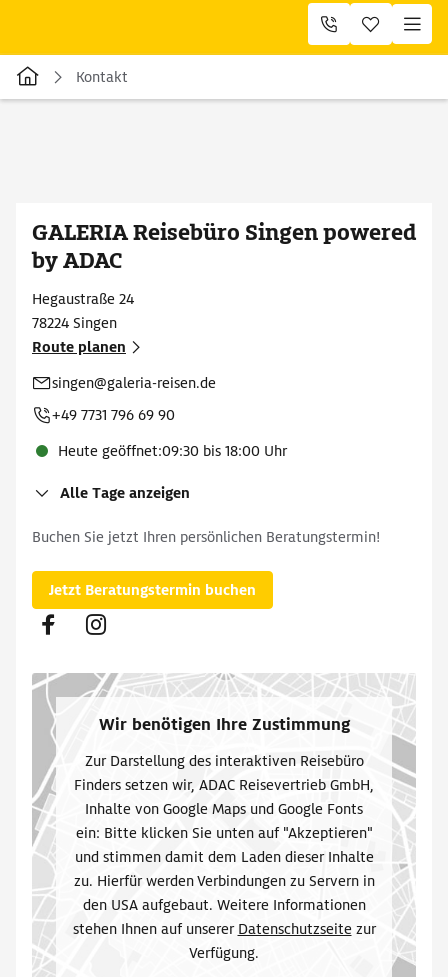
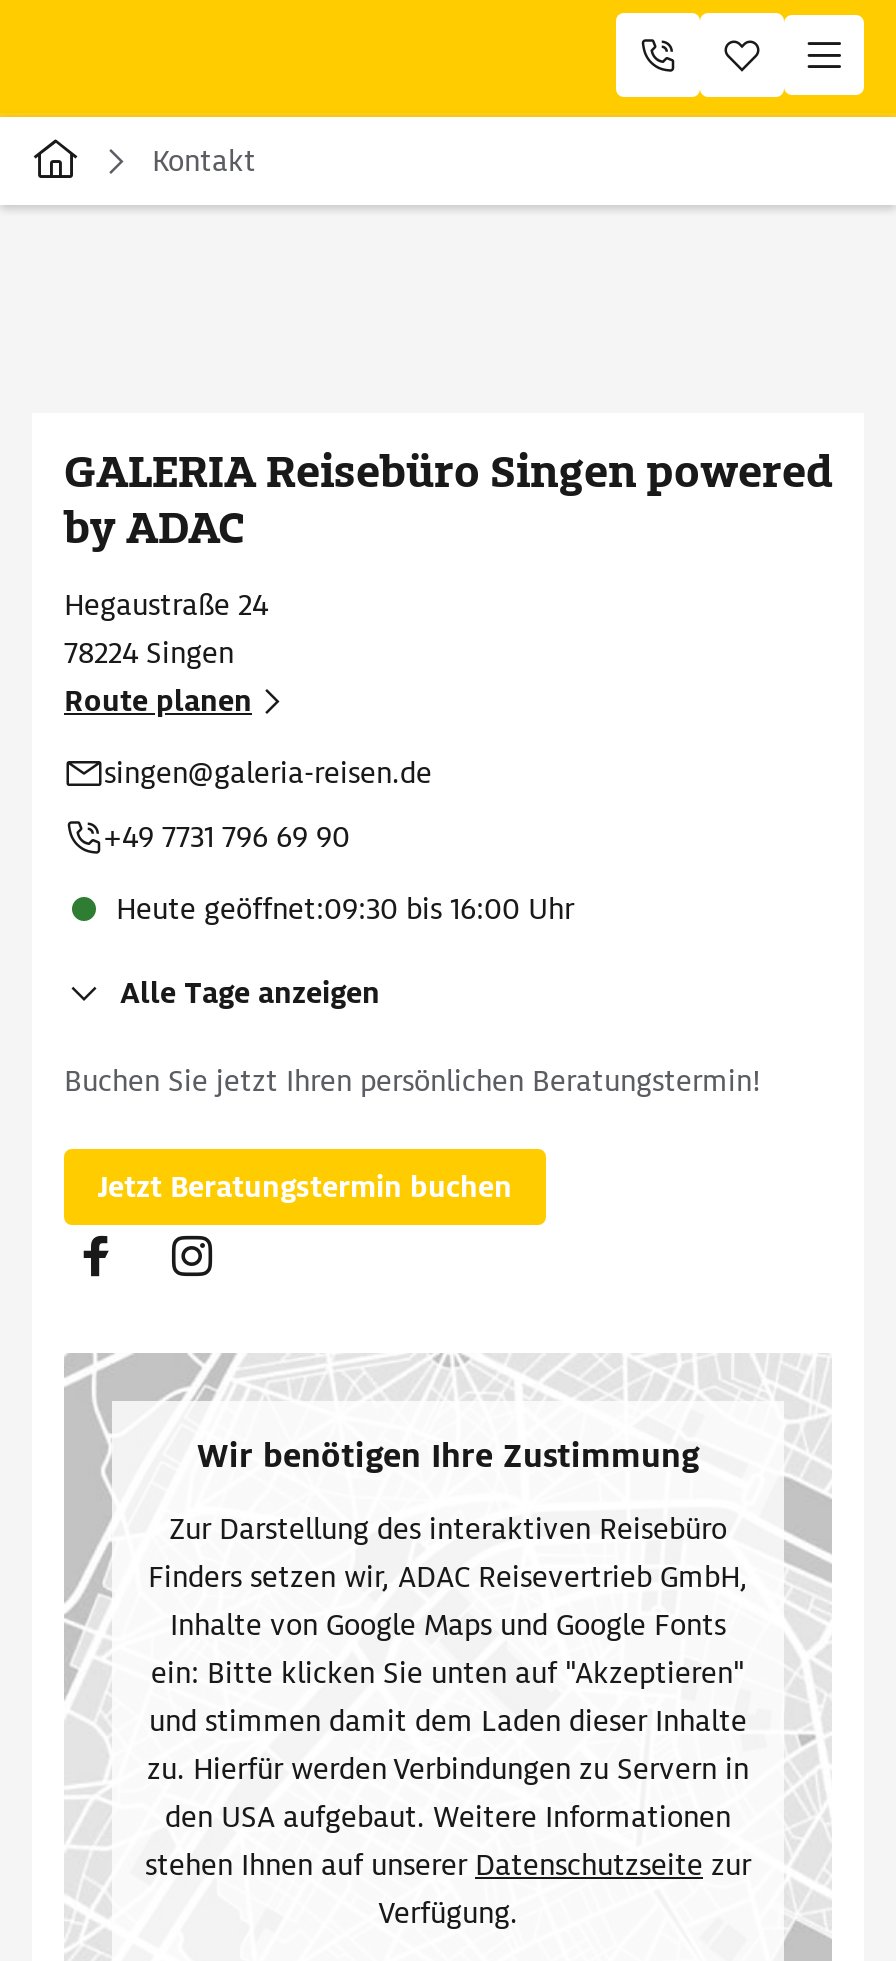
- Heute geöffnet:09:30 bis 18:00 Uhr
+ Heute geöffnet:09:30 bis 16:00 Uhr
